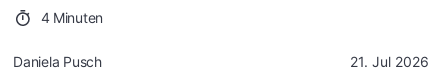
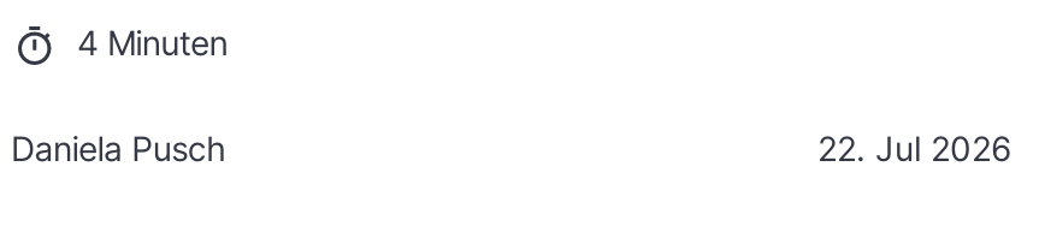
- 21. Jul 2026
+ 22. Jul 2026
